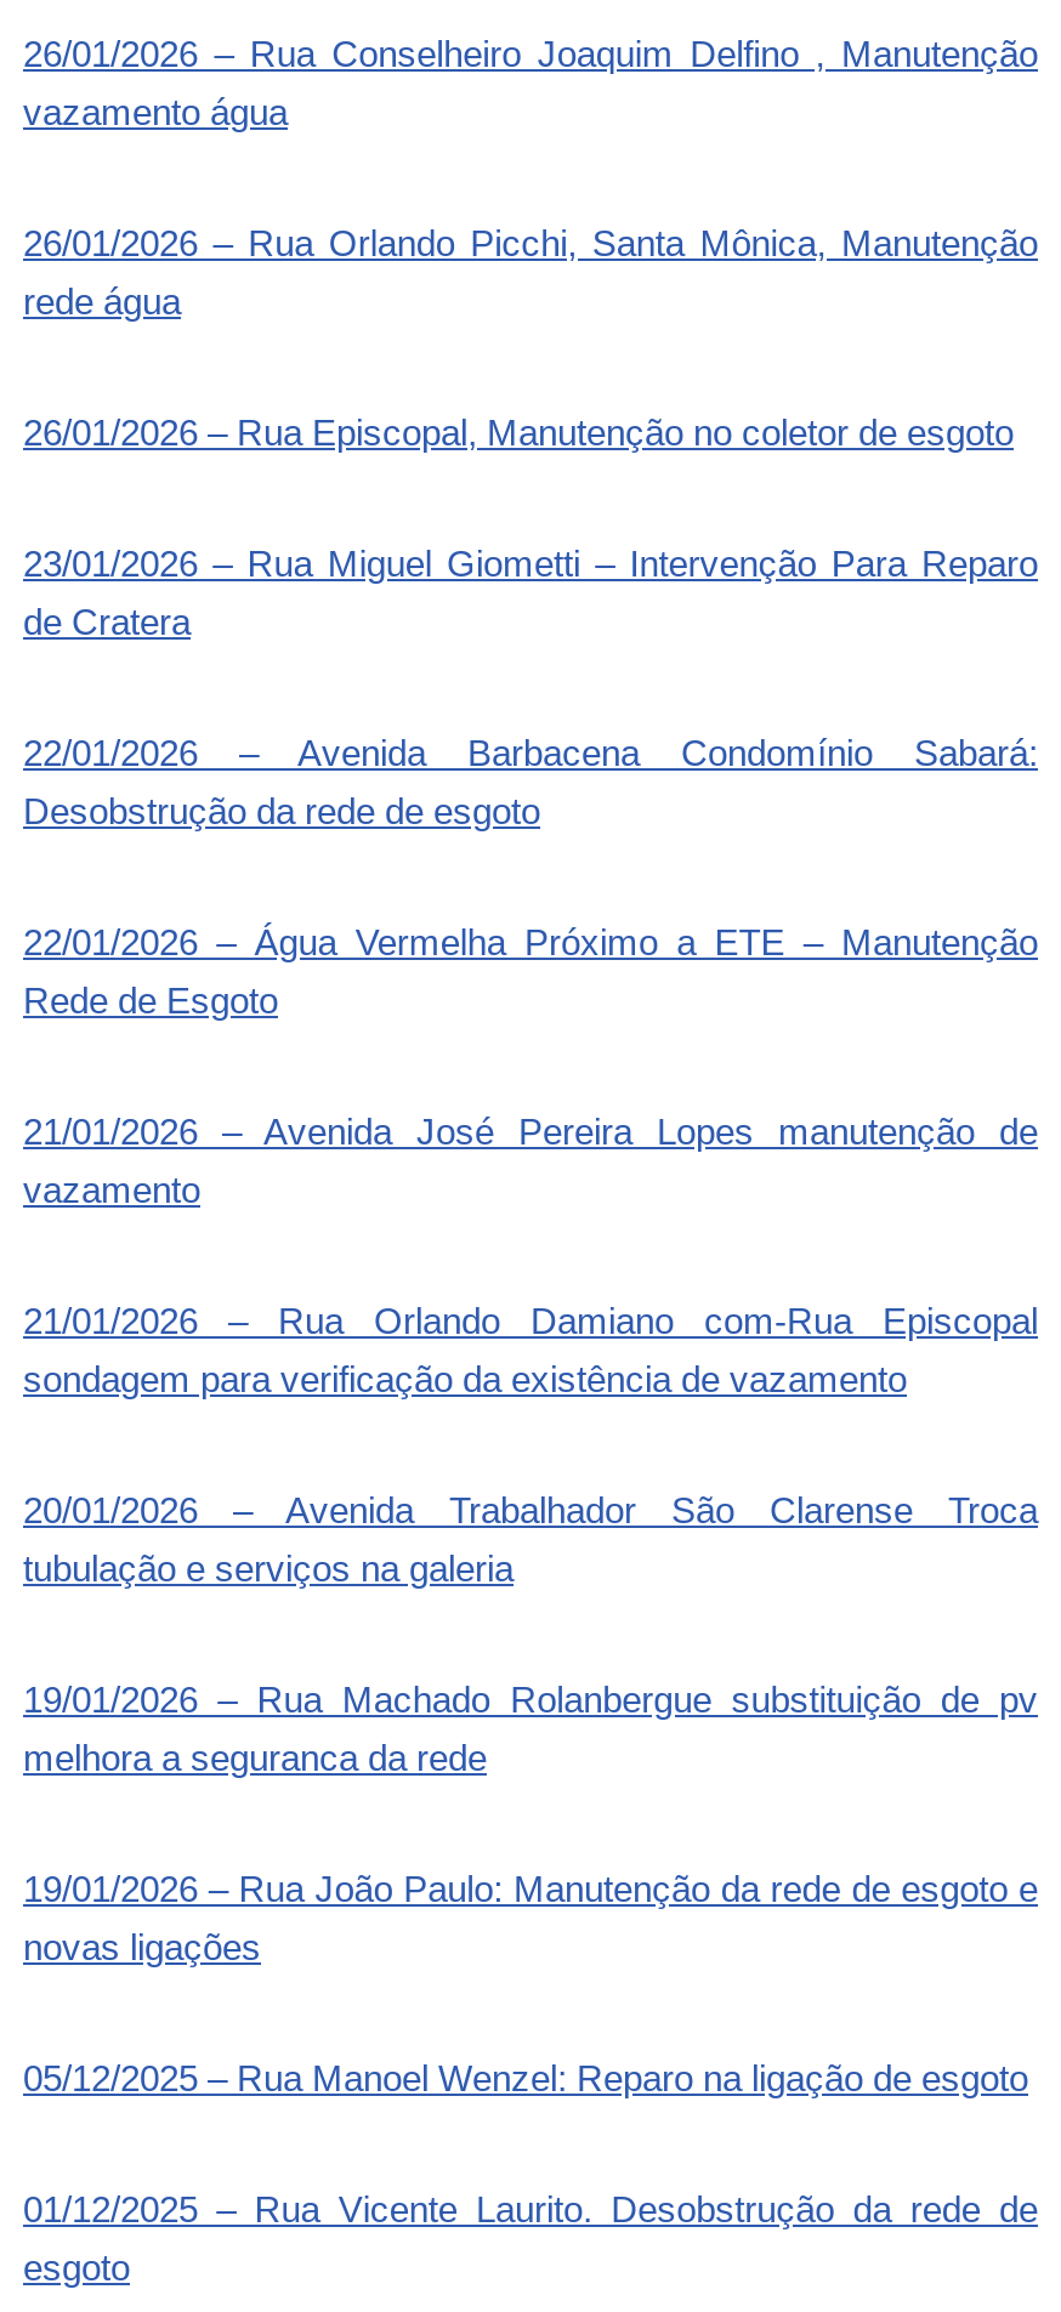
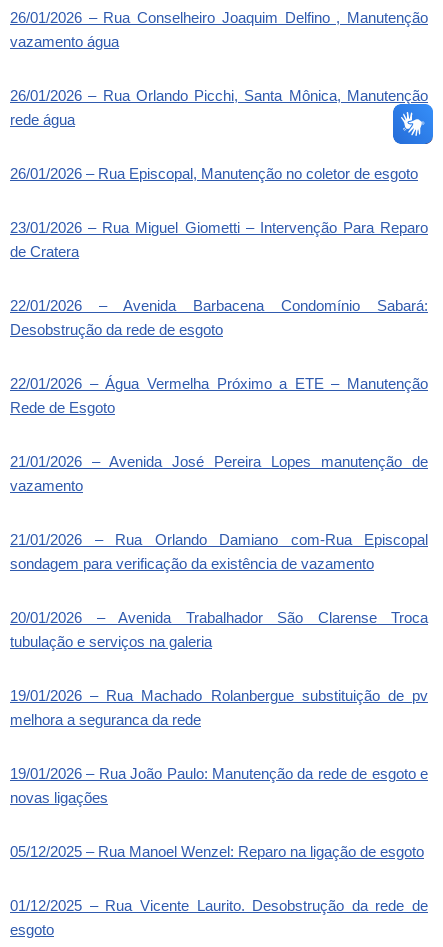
+ [image]
